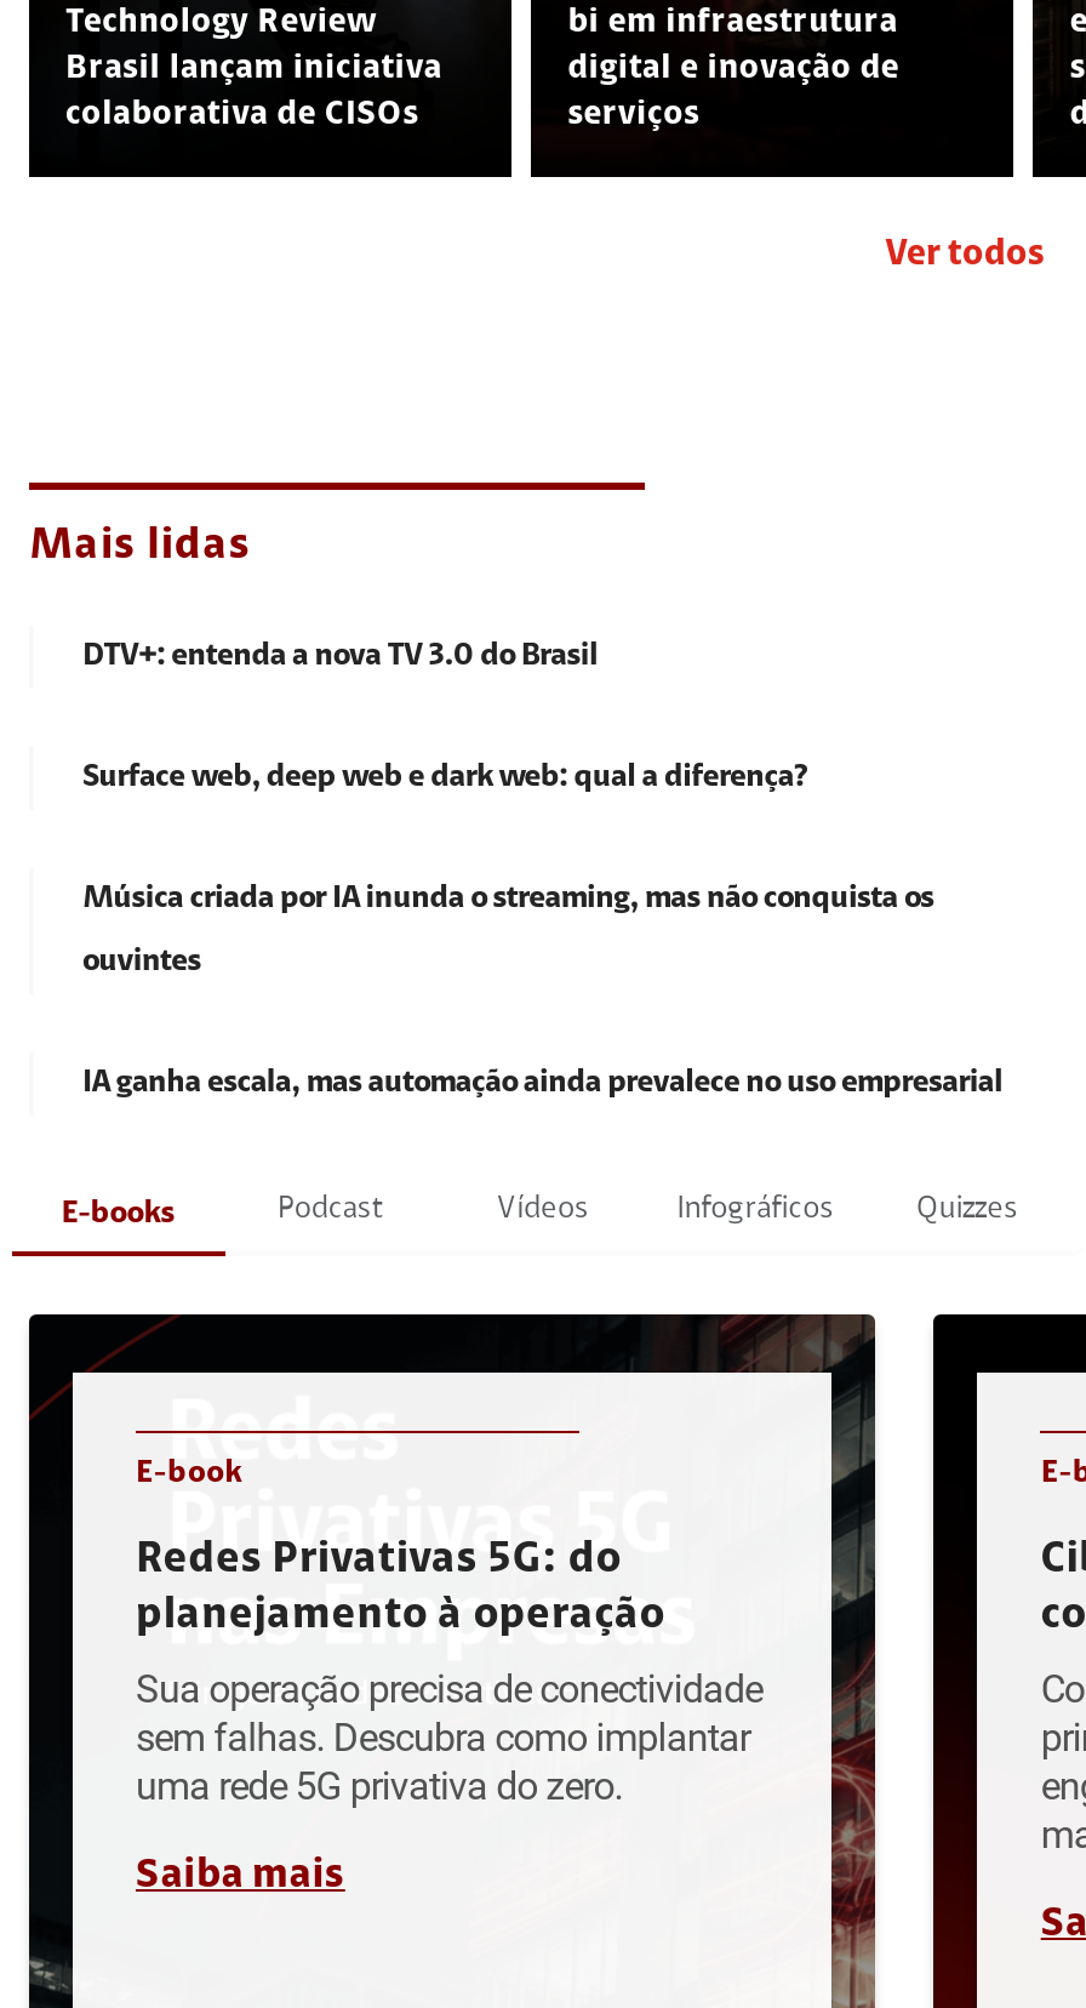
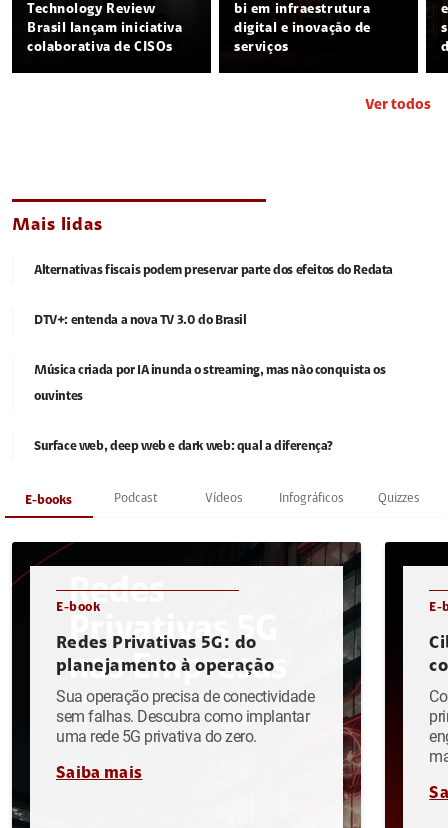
+ Alternativas fiscais podem preservar parte dos efeitos do Redata

moved down: DTV+: entenda a nova TV 3.0 do Brasil

moved down: Surface web, deep web e dark web: qual a diferença?

- IA ganha escala, mas automação ainda prevalece no uso empresarial
